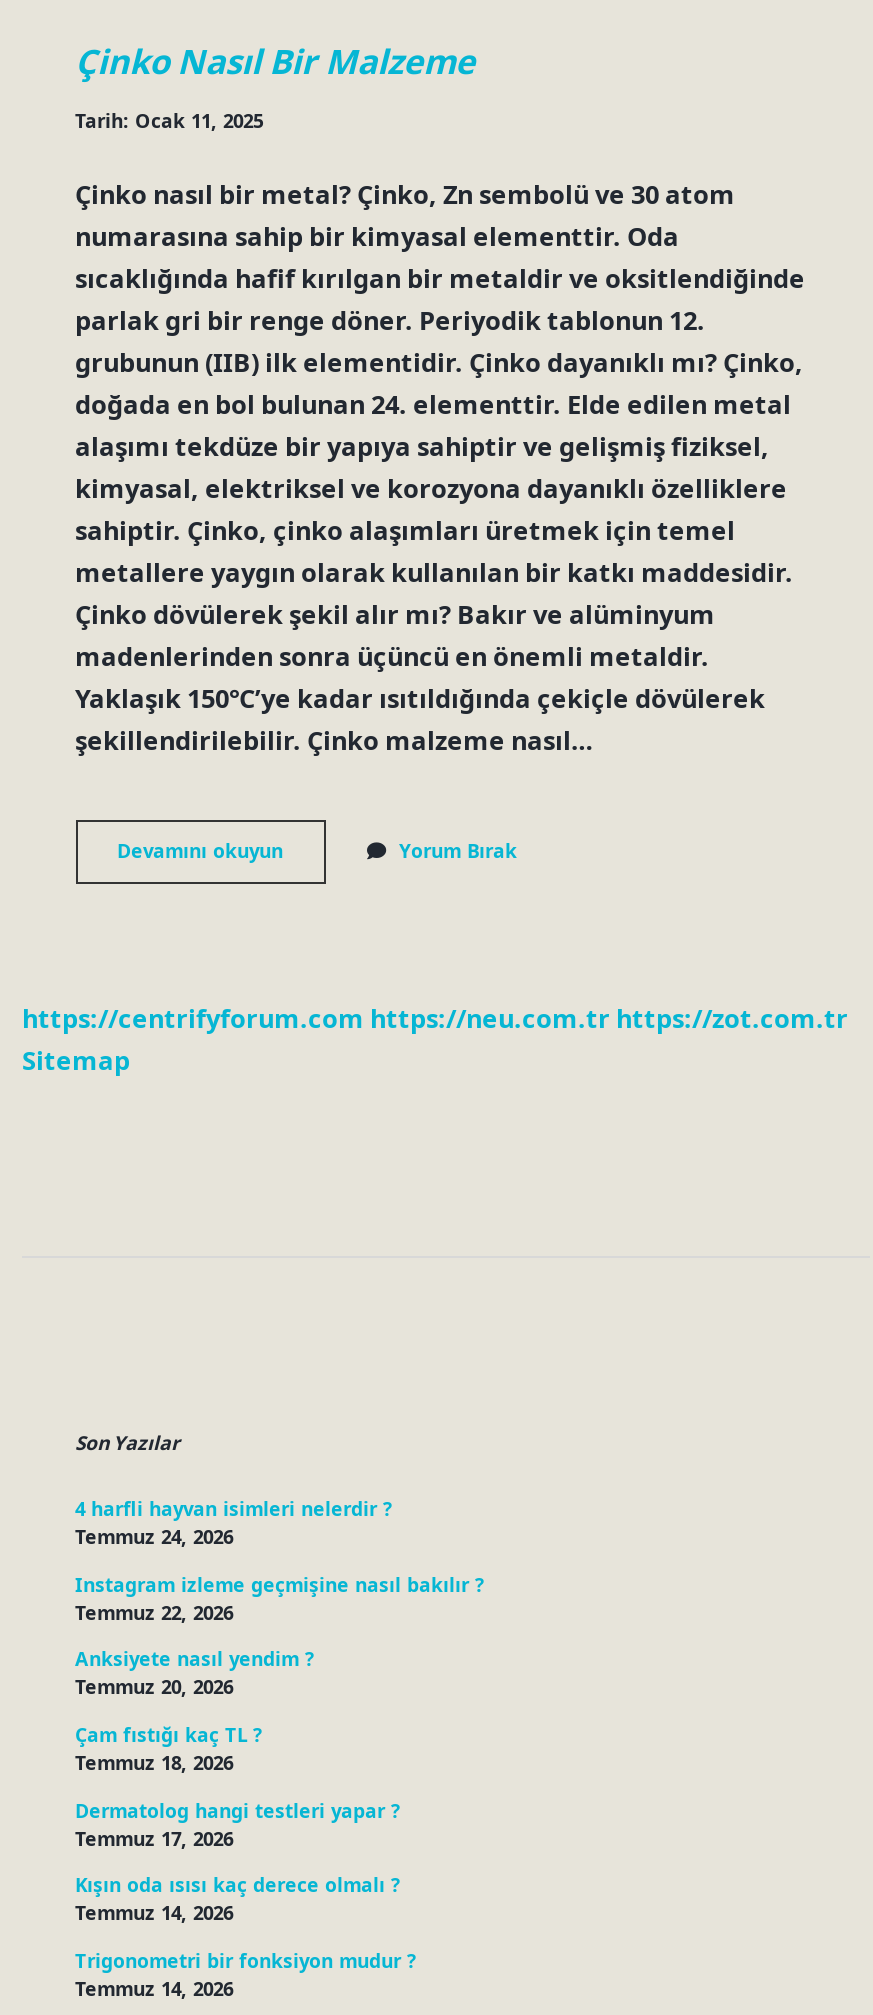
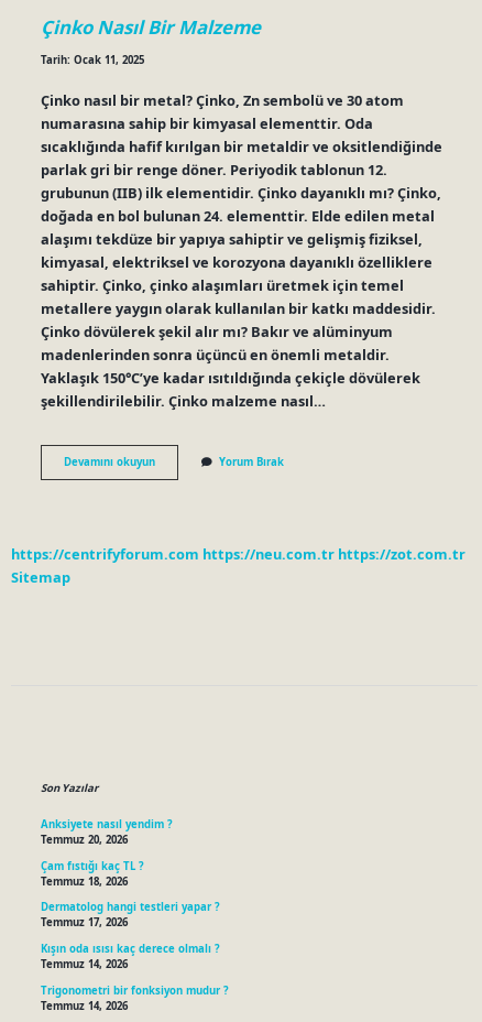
- 4 harfli hayvan isimleri nelerdir ?
- Temmuz 24, 2026
- Instagram izleme geçmişine nasıl bakılır ?
- Temmuz 22, 2026
